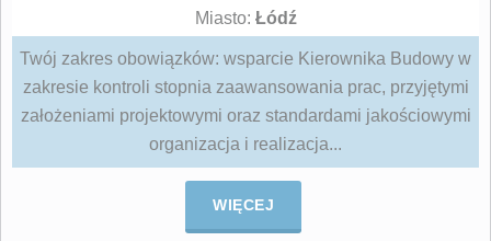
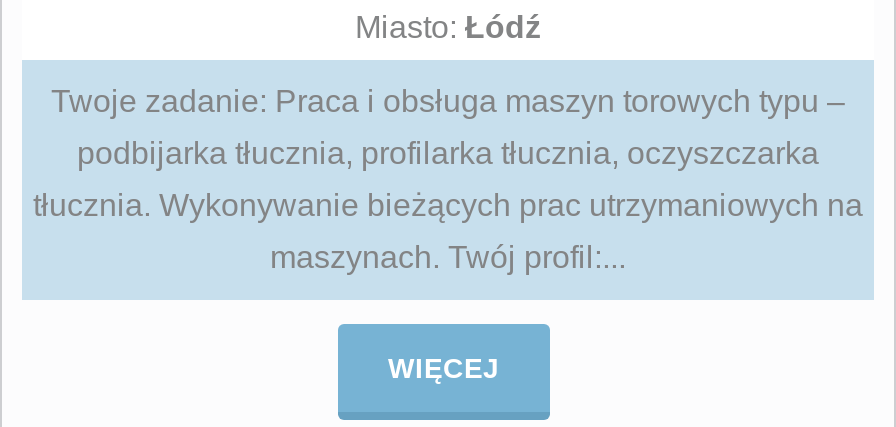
- Twój zakres obowiązków: wsparcie Kierownika Budowy w
+ Twoje zadanie: Praca i obsługa maszyn torowych typu –

- zakresie kontroli stopnia zaawansowania prac, przyjętymi
+ podbijarka tłucznia, profilarka tłucznia, oczyszczarka

- założeniami projektowymi oraz standardami jakościowymi
+ tłucznia. Wykonywanie bieżących prac utrzymaniowych na

- organizacja i realizacja...
+ maszynach. Twój profil:...
